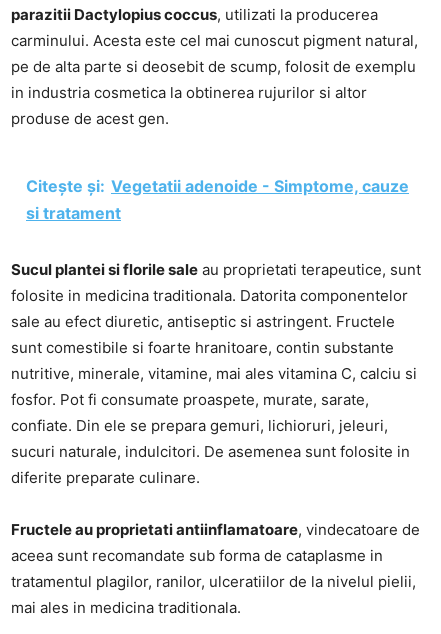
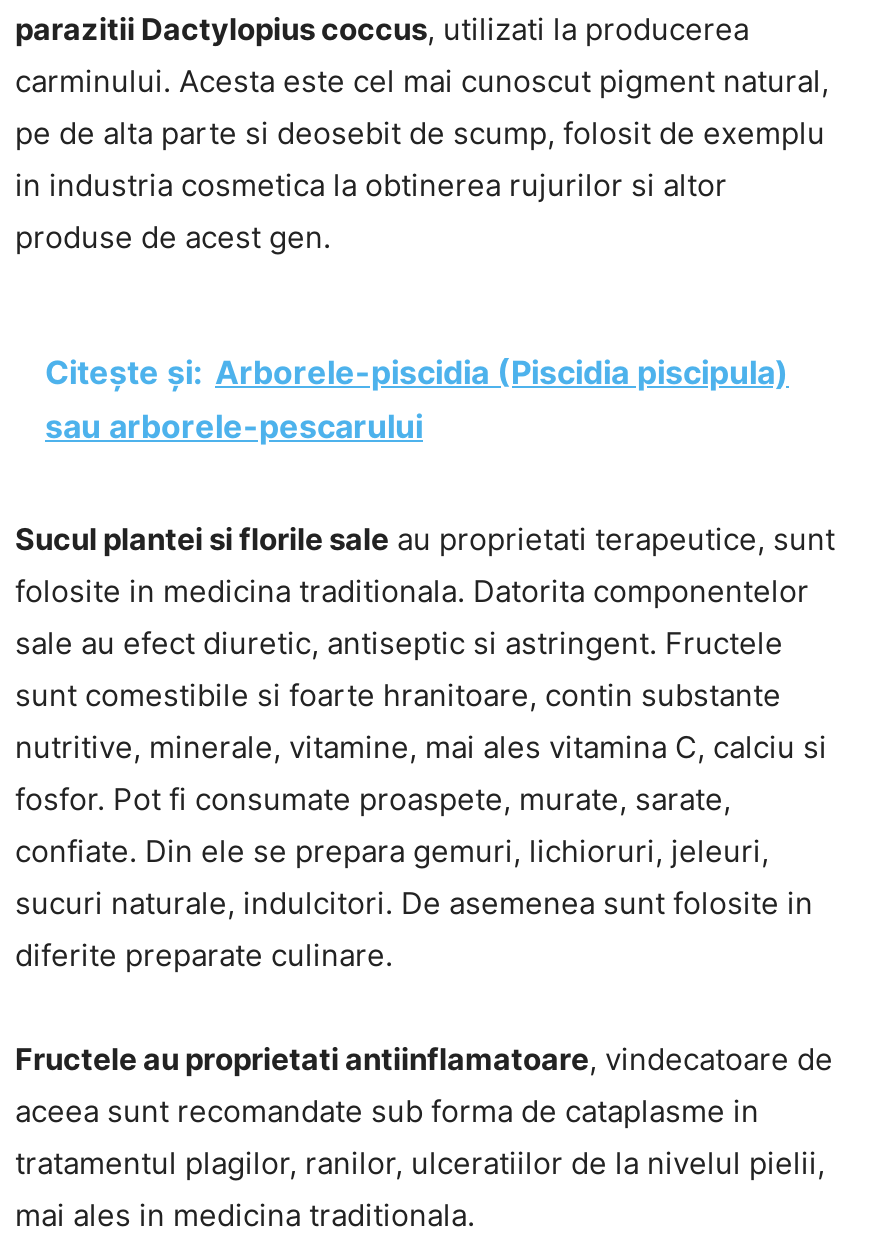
- Citește și: Vegetatii adenoide - Simptome, cauze
- si tratament
+ Citește și: Arborele-piscidia (Piscidia piscipula)
+ sau arborele-pescarului
